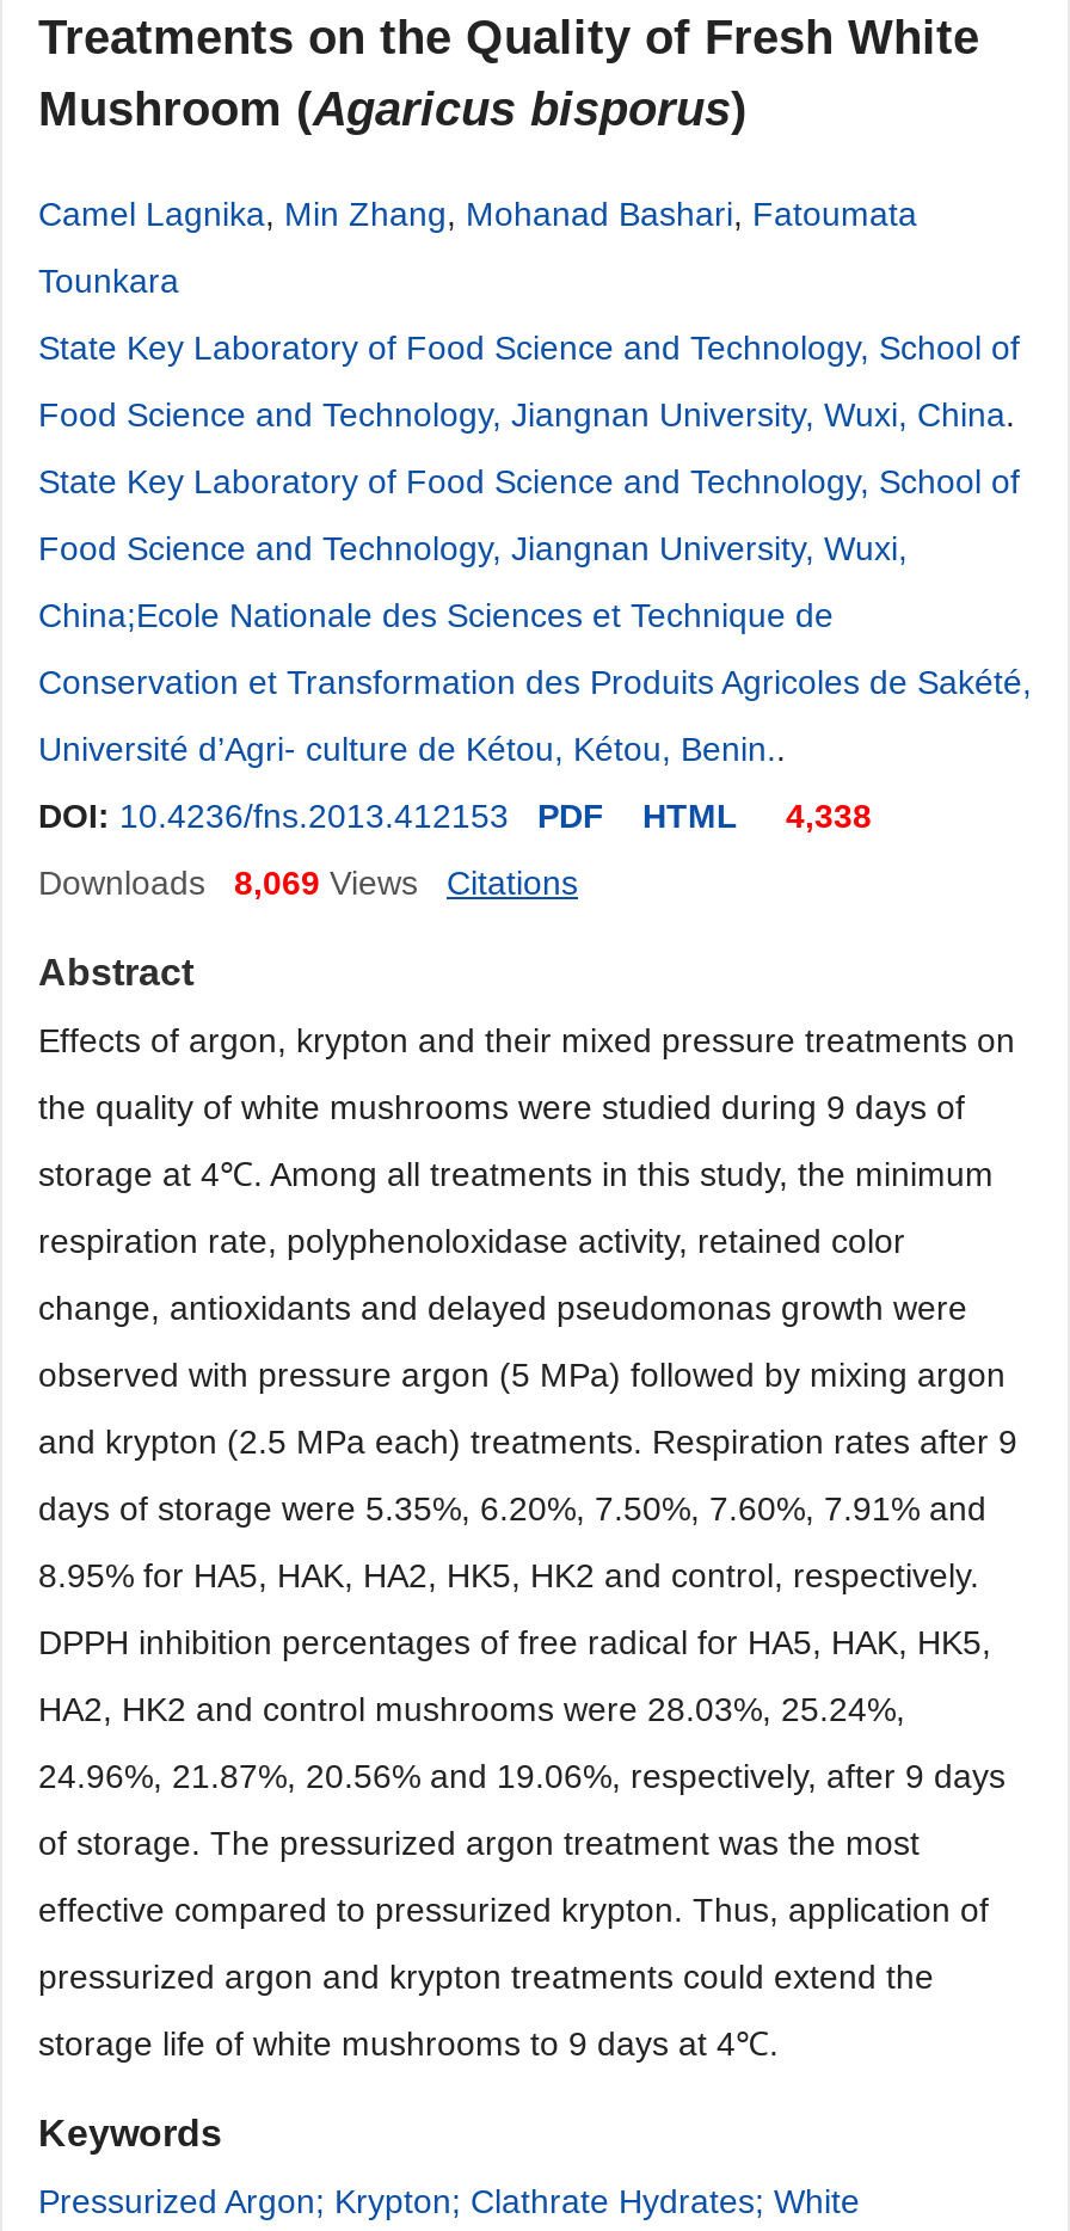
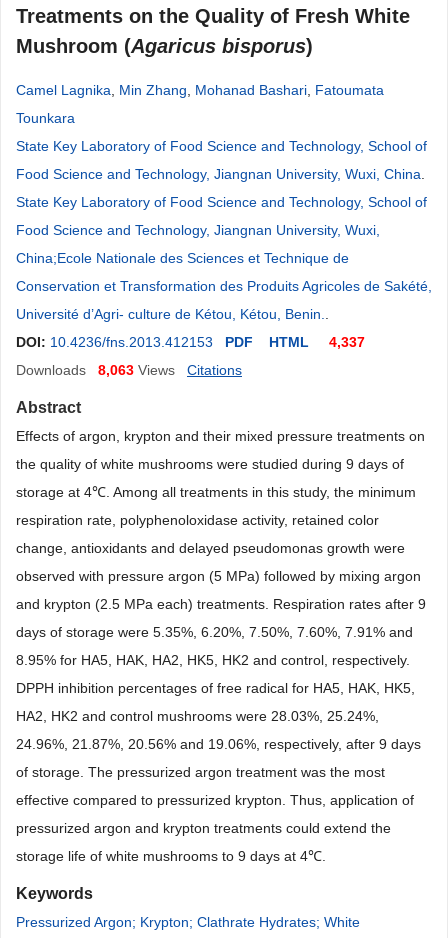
- DOI: 10.4236/fns.2013.412153 PDF HTML 4,338
+ DOI: 10.4236/fns.2013.412153 PDF HTML 4,337

- Downloads 8,069 Views
+ Downloads 8,063 Views
